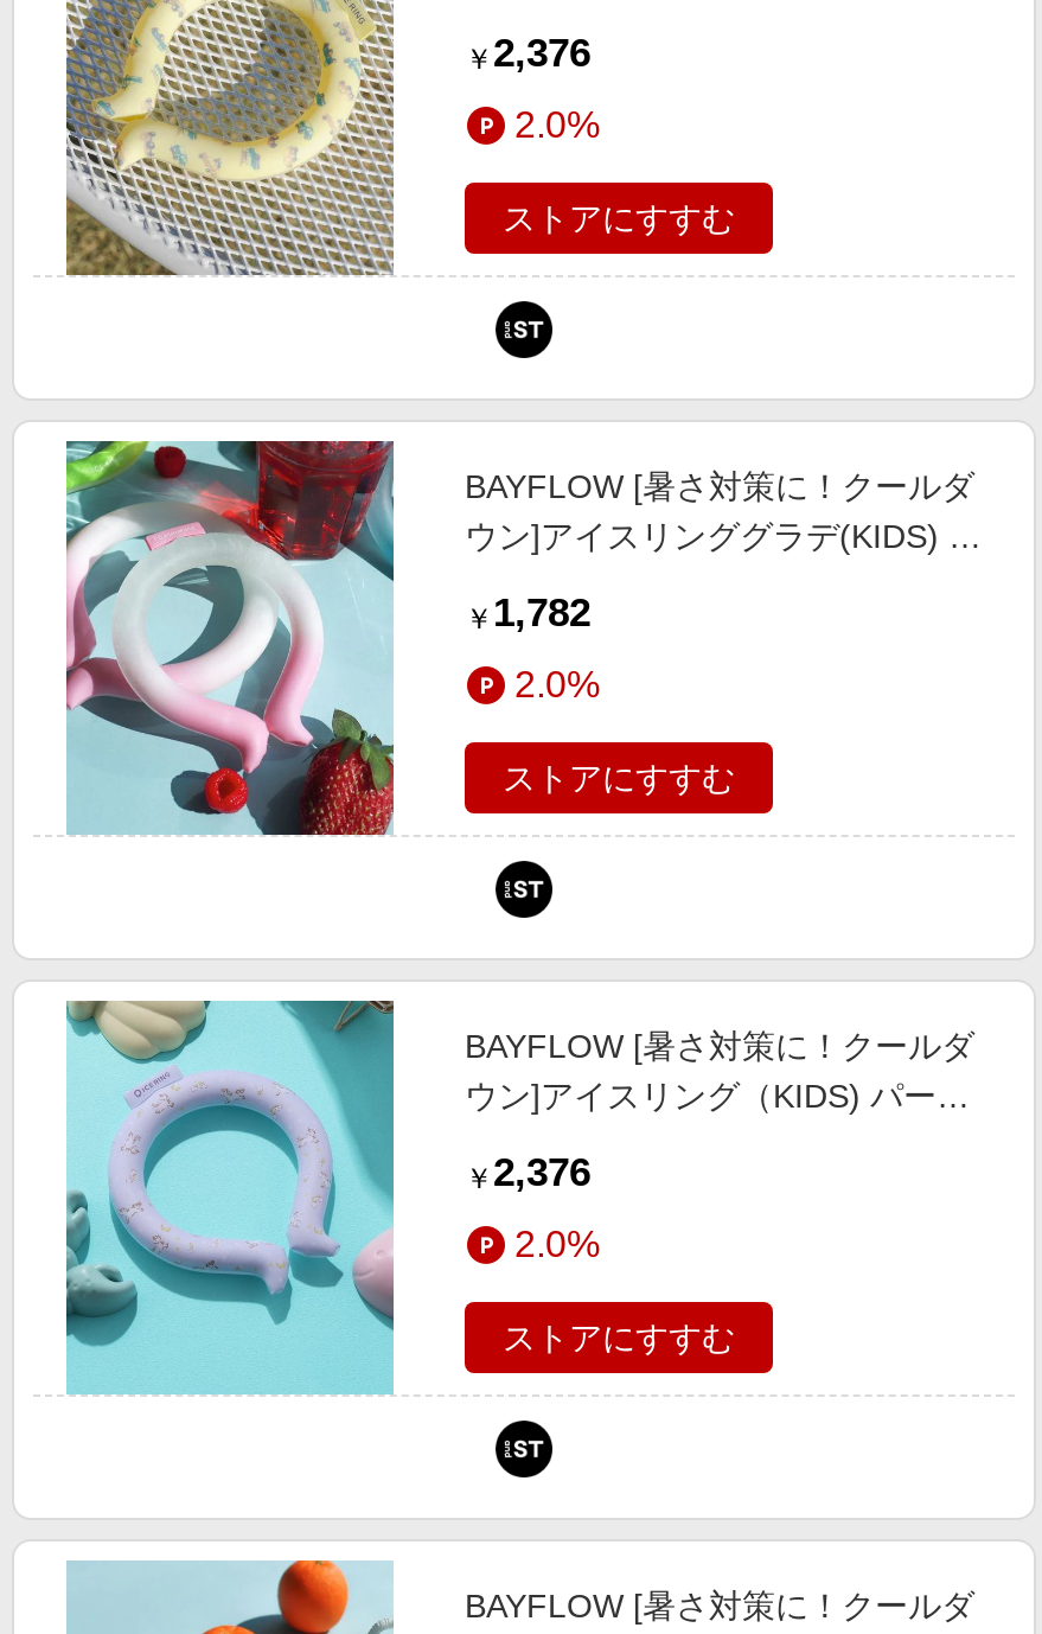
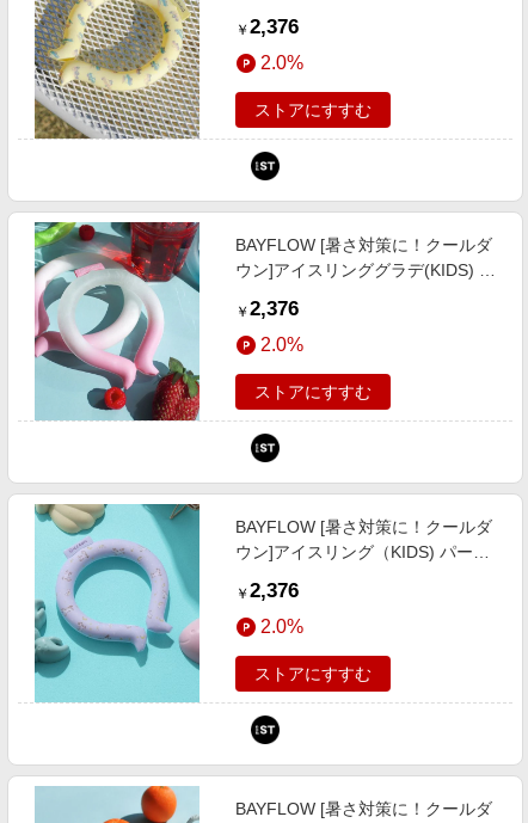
- ￥1,782
+ ￥2,376
